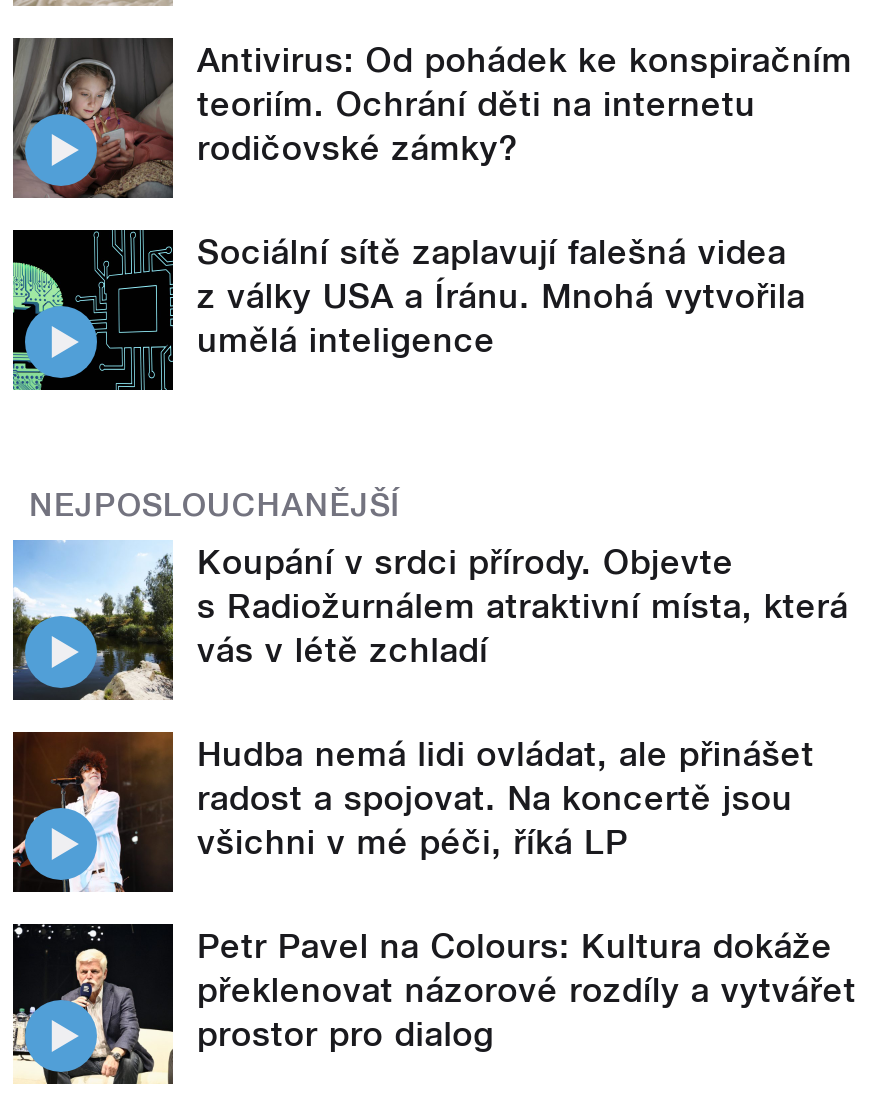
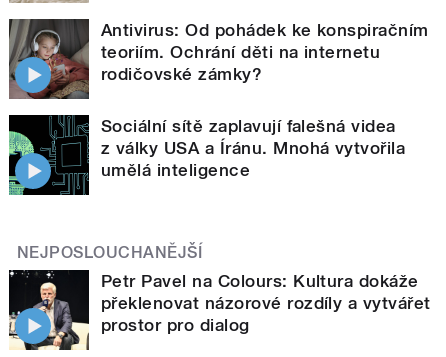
- [image]
- Koupání v srdci přírody. Objevte
- s Radiožurnálem atraktivní místa, která
- vás v létě zchladí
- Hudba nemá lidi ovládat, ale přinášet
- radost a spojovat. Na koncertě jsou
- všichni v mé péči, říká LP

- [image]
